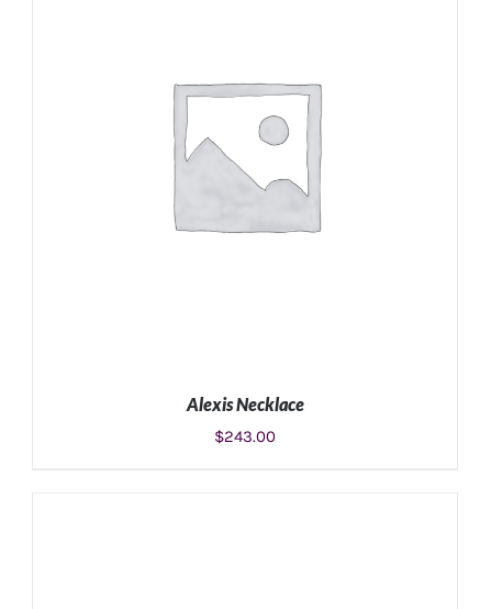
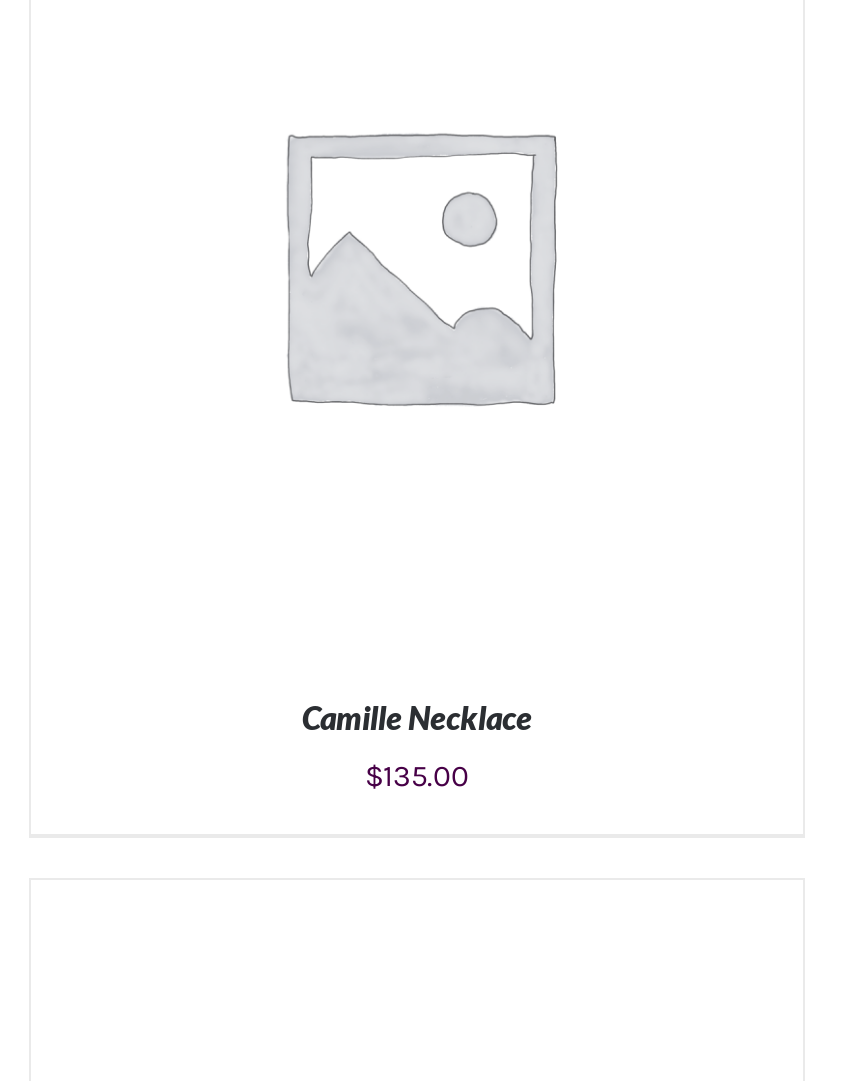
- Alexis Necklace
+ Camille Necklace

- $243.00
+ $135.00
